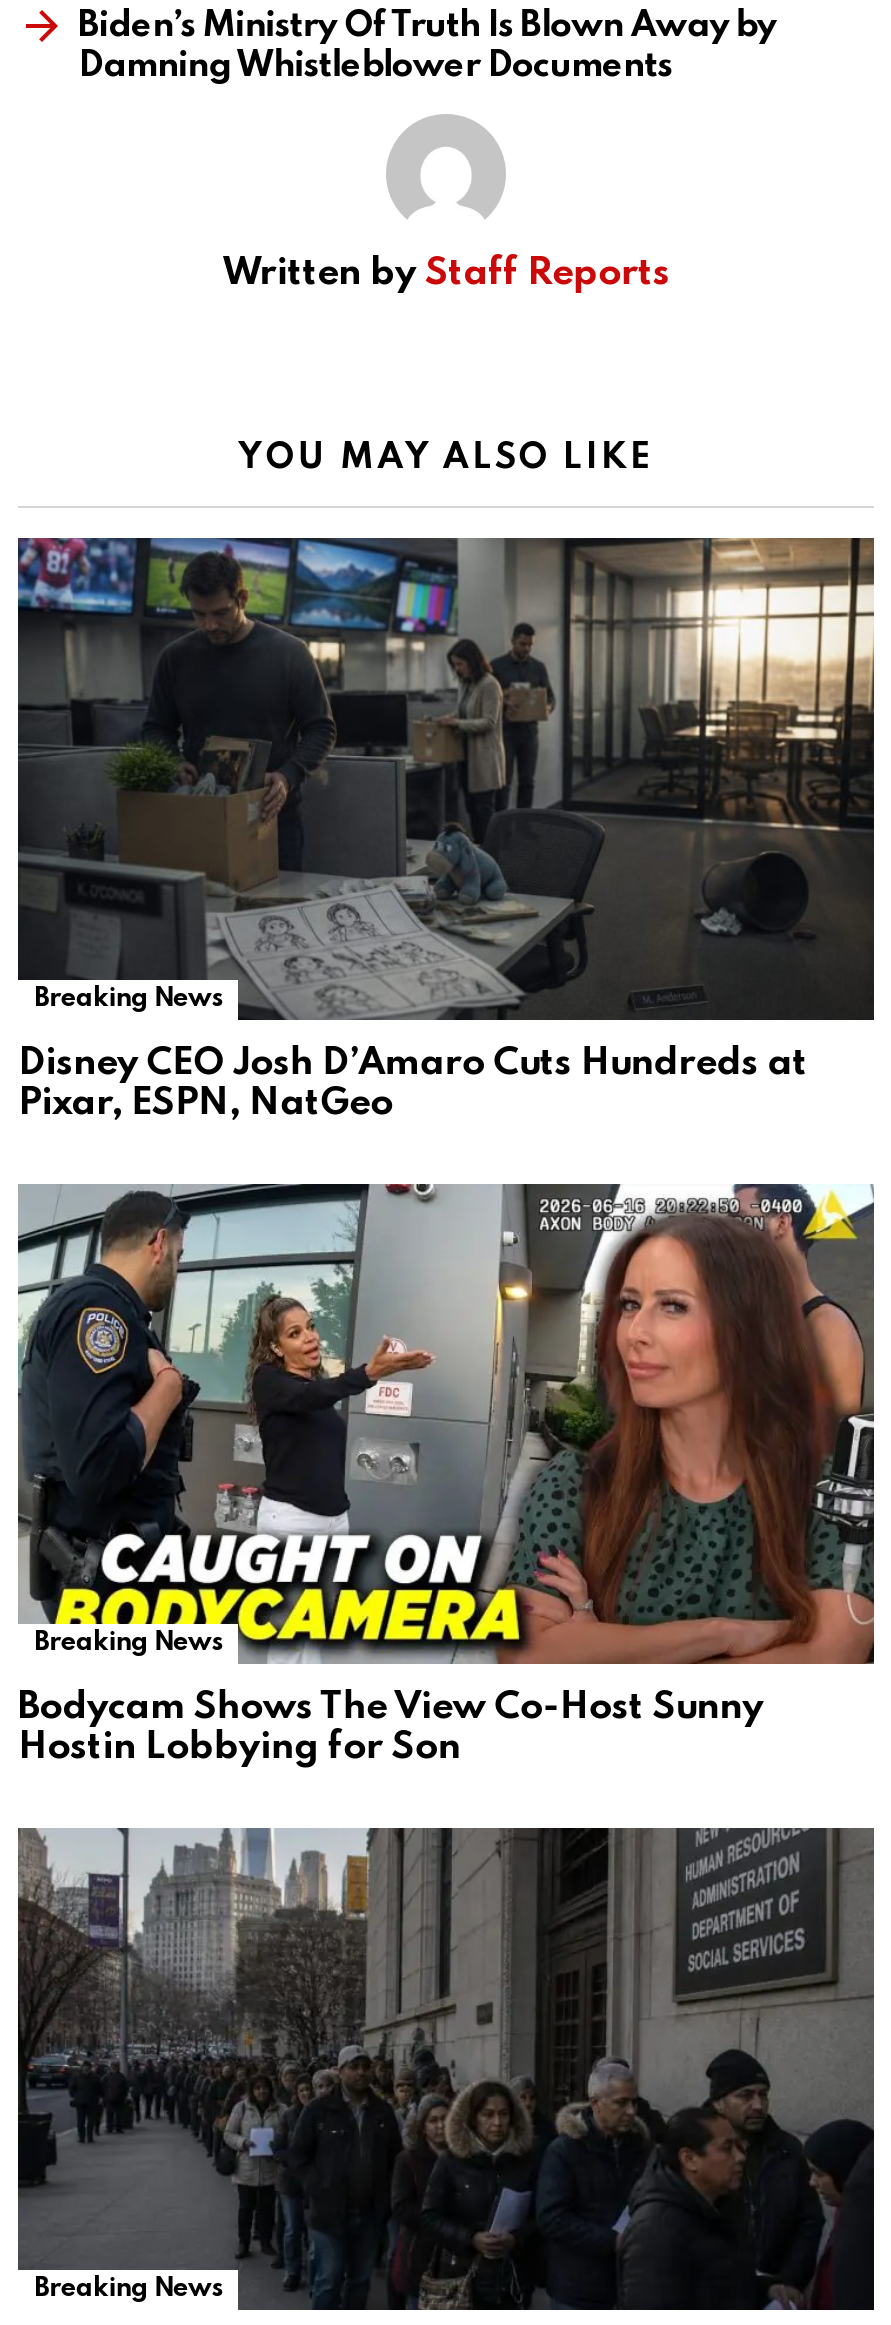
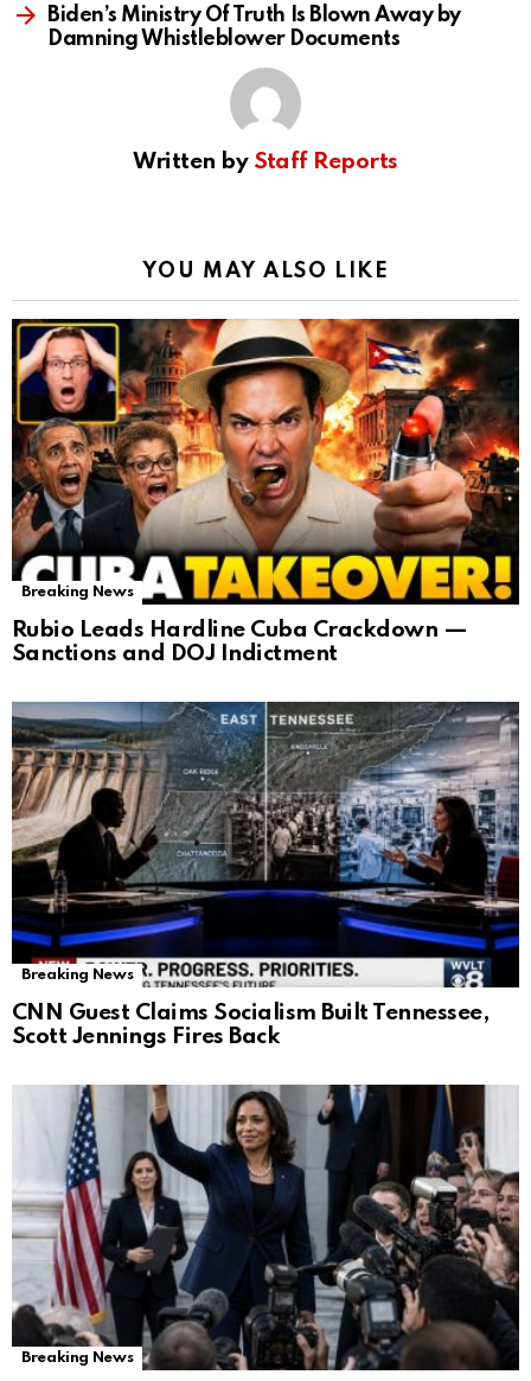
- [image]
- Disney CEO Josh D’Amaro Cuts Hundreds at
- Pixar, ESPN, NatGeo
+ [image]
+ Rubio Leads Hardline Cuba Crackdown —
+ Sanctions and DOJ Indictment

- [image]
- Bodycam Shows The View Co-Host Sunny
- Hostin Lobbying for Son
+ [image]
+ CNN Guest Claims Socialism Built Tennessee,
+ Scott Jennings Fires Back

- [image]
+ [image]
